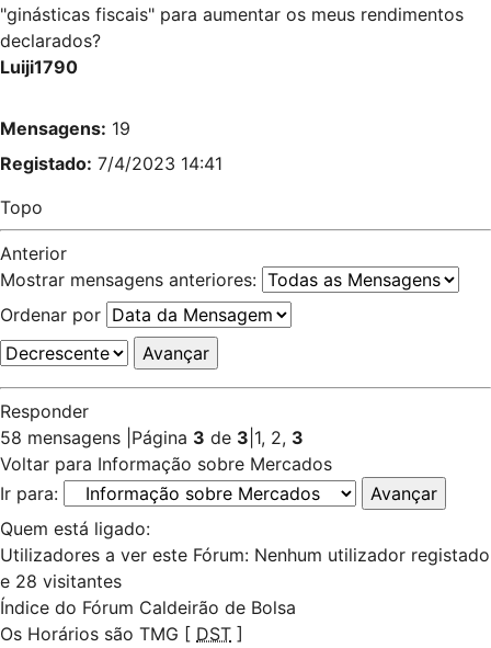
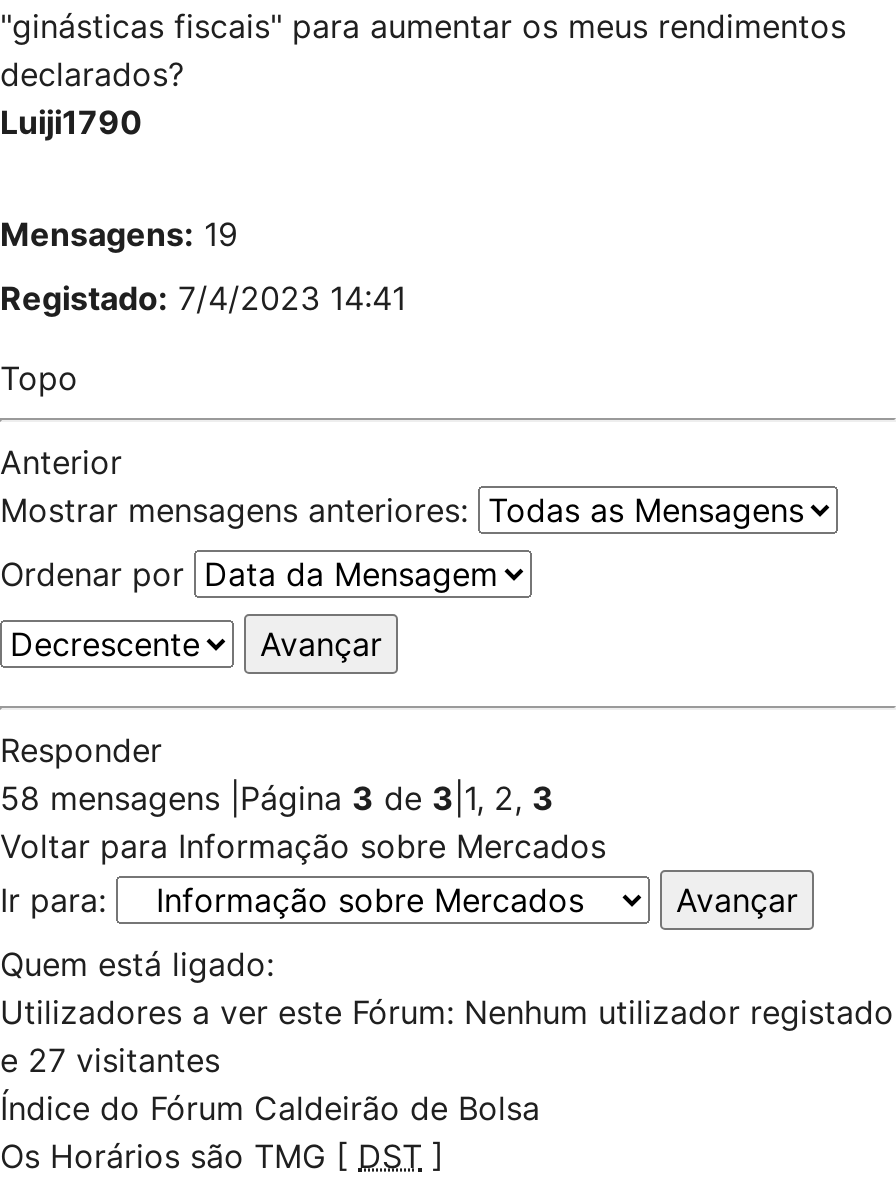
- e 28 visitantes
+ e 27 visitantes
